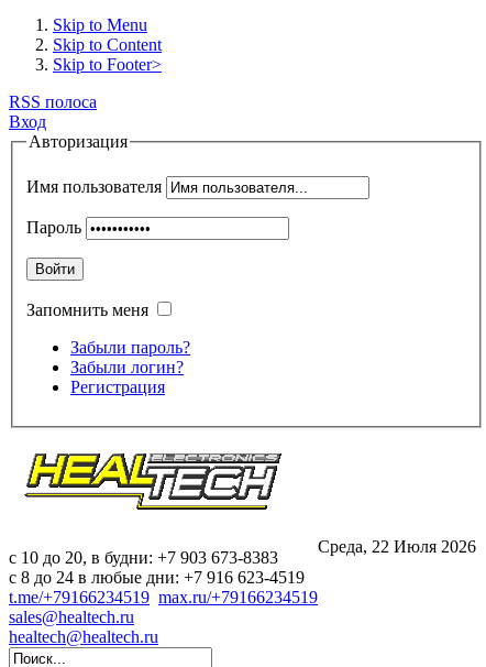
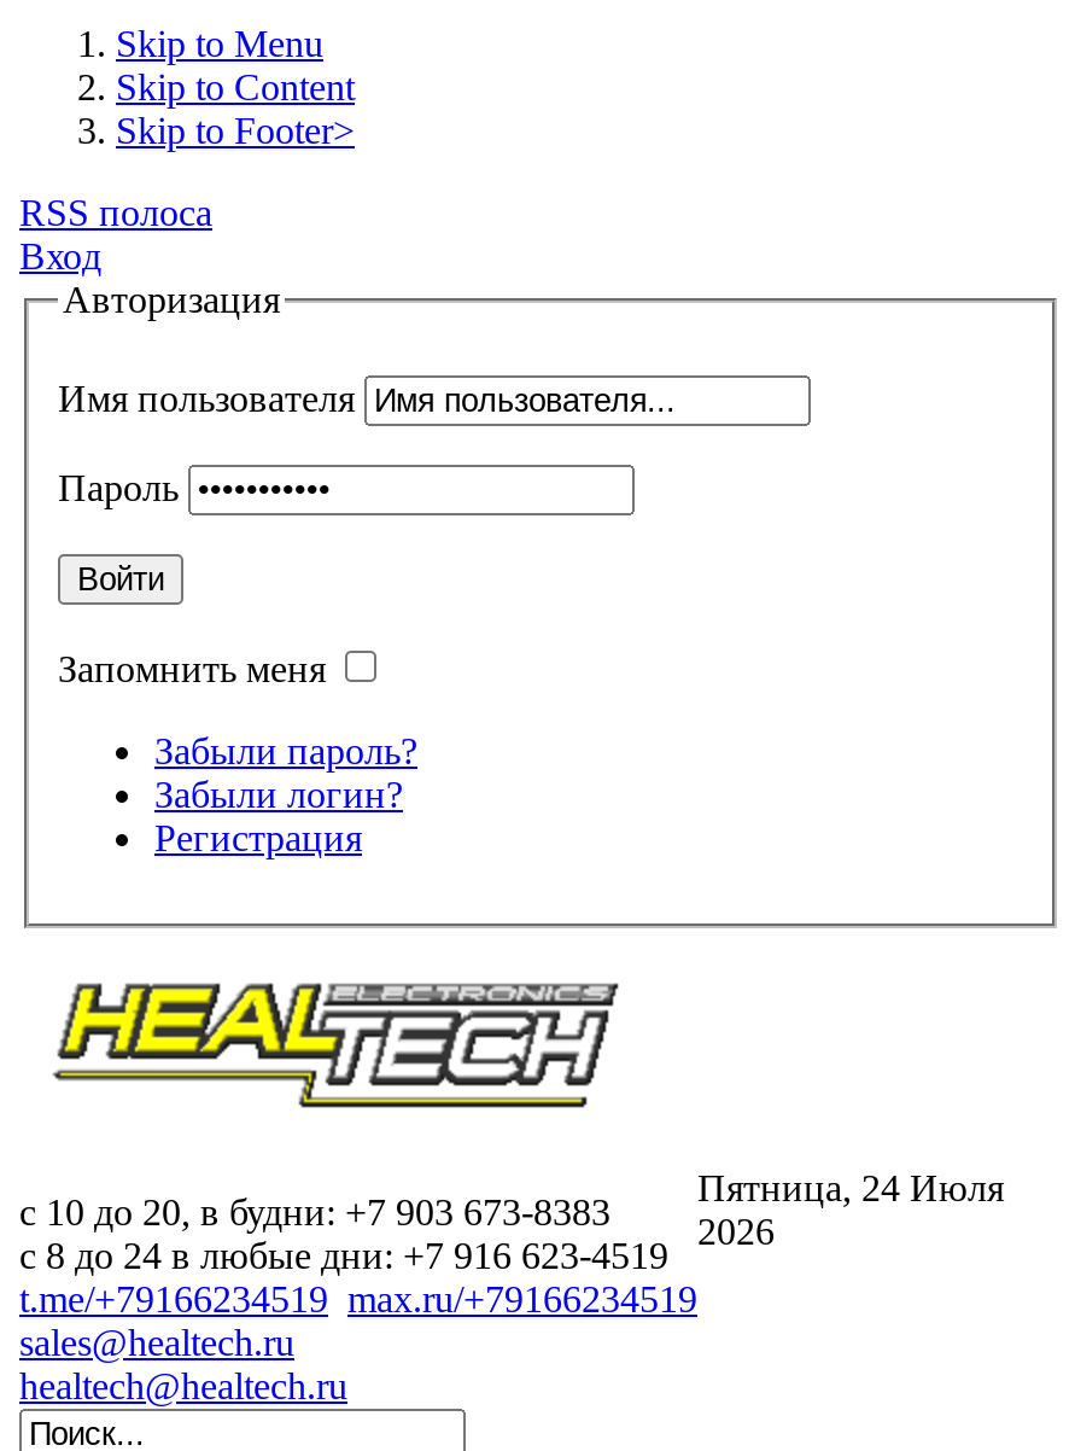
- Среда, 22 Июля 2026
+ Пятница, 24 Июля
+ 2026
